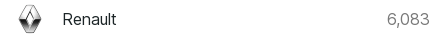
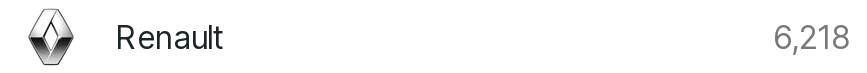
- 6,083
+ 6,218
